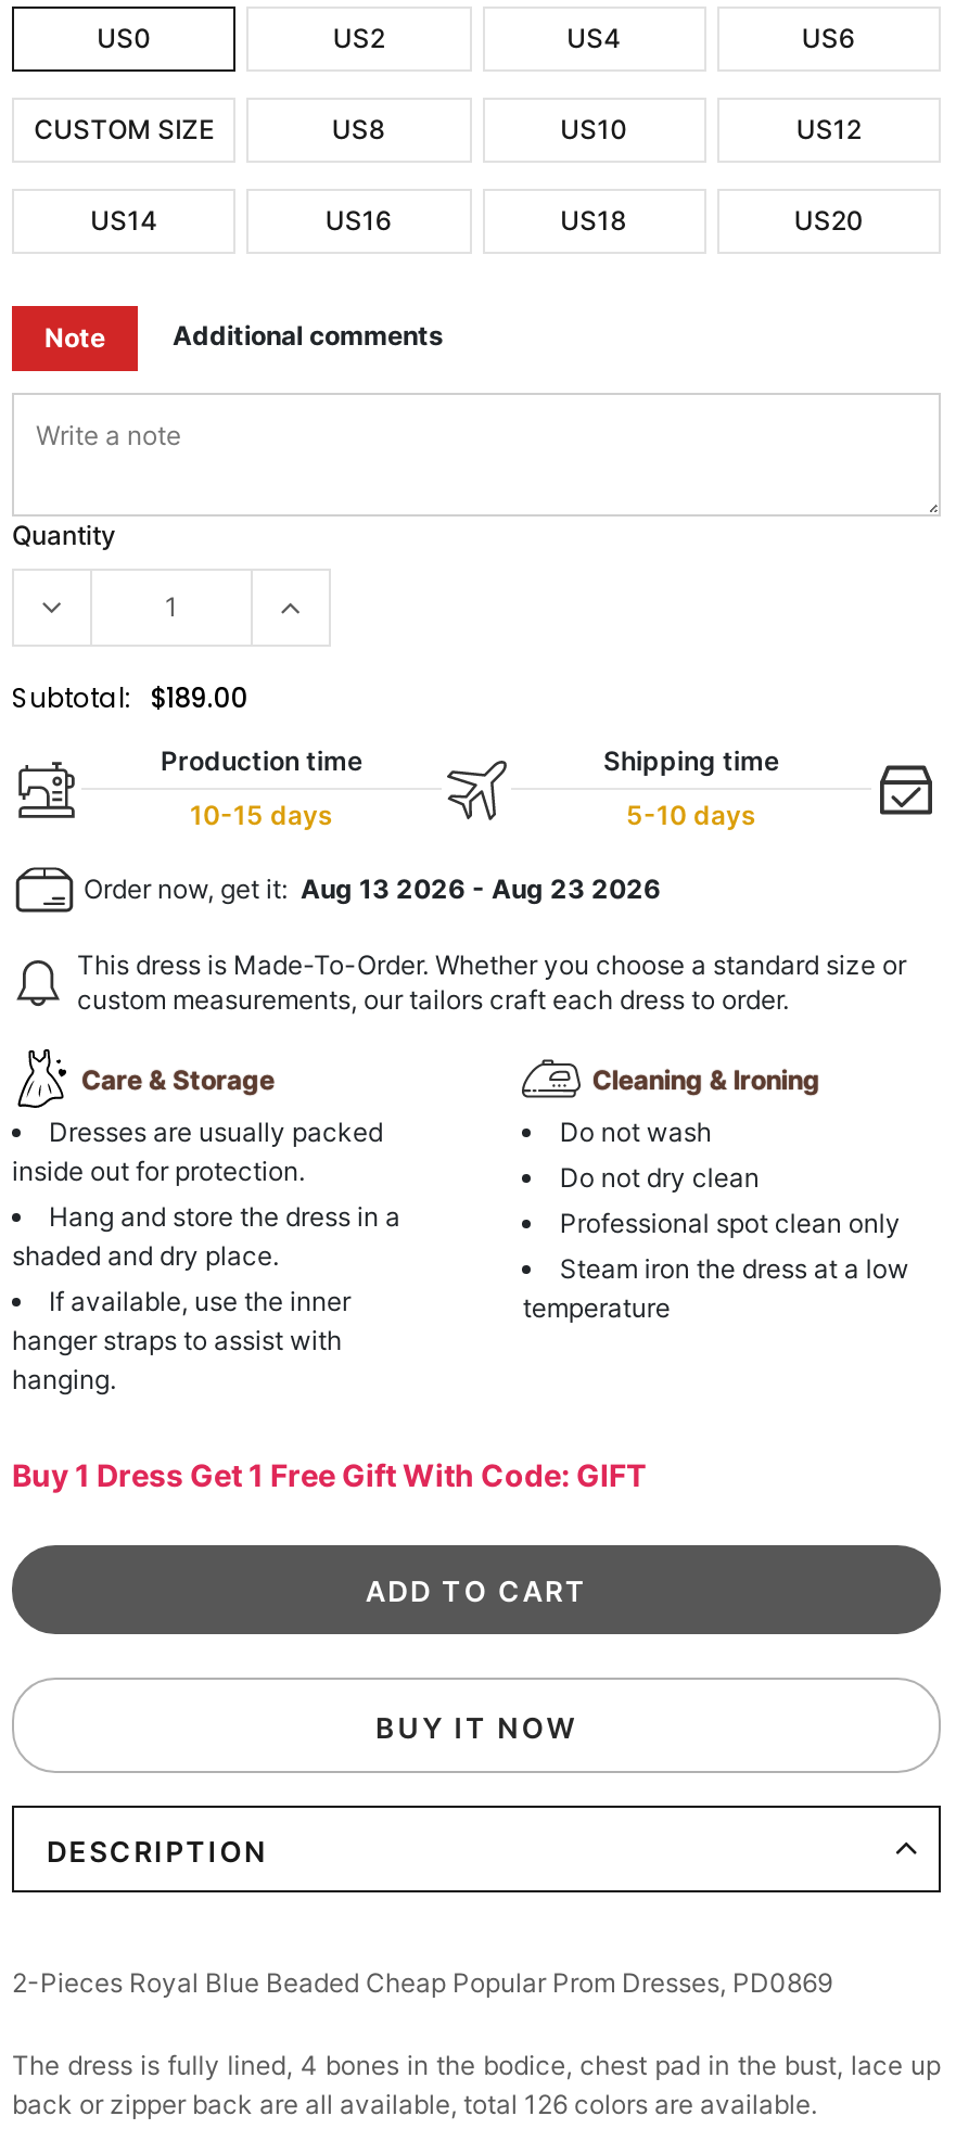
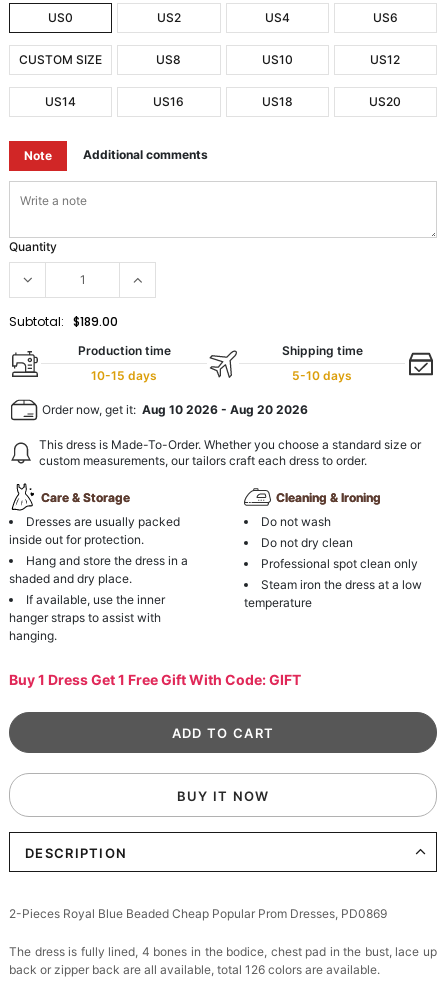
- Order now, get it: Aug 13 2026 - Aug 23 2026
+ Order now, get it: Aug 10 2026 - Aug 20 2026
